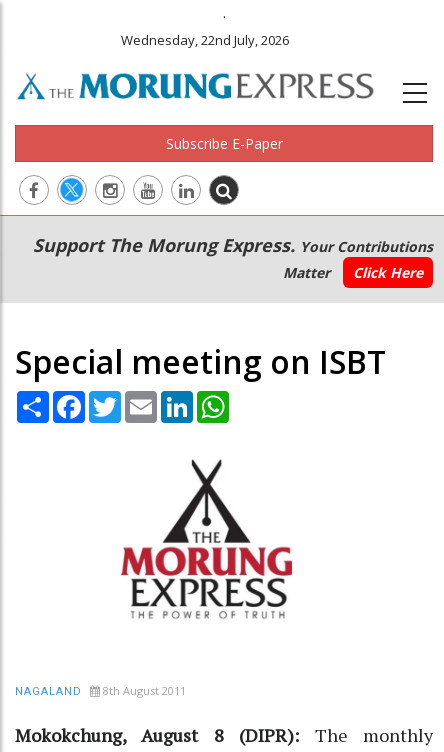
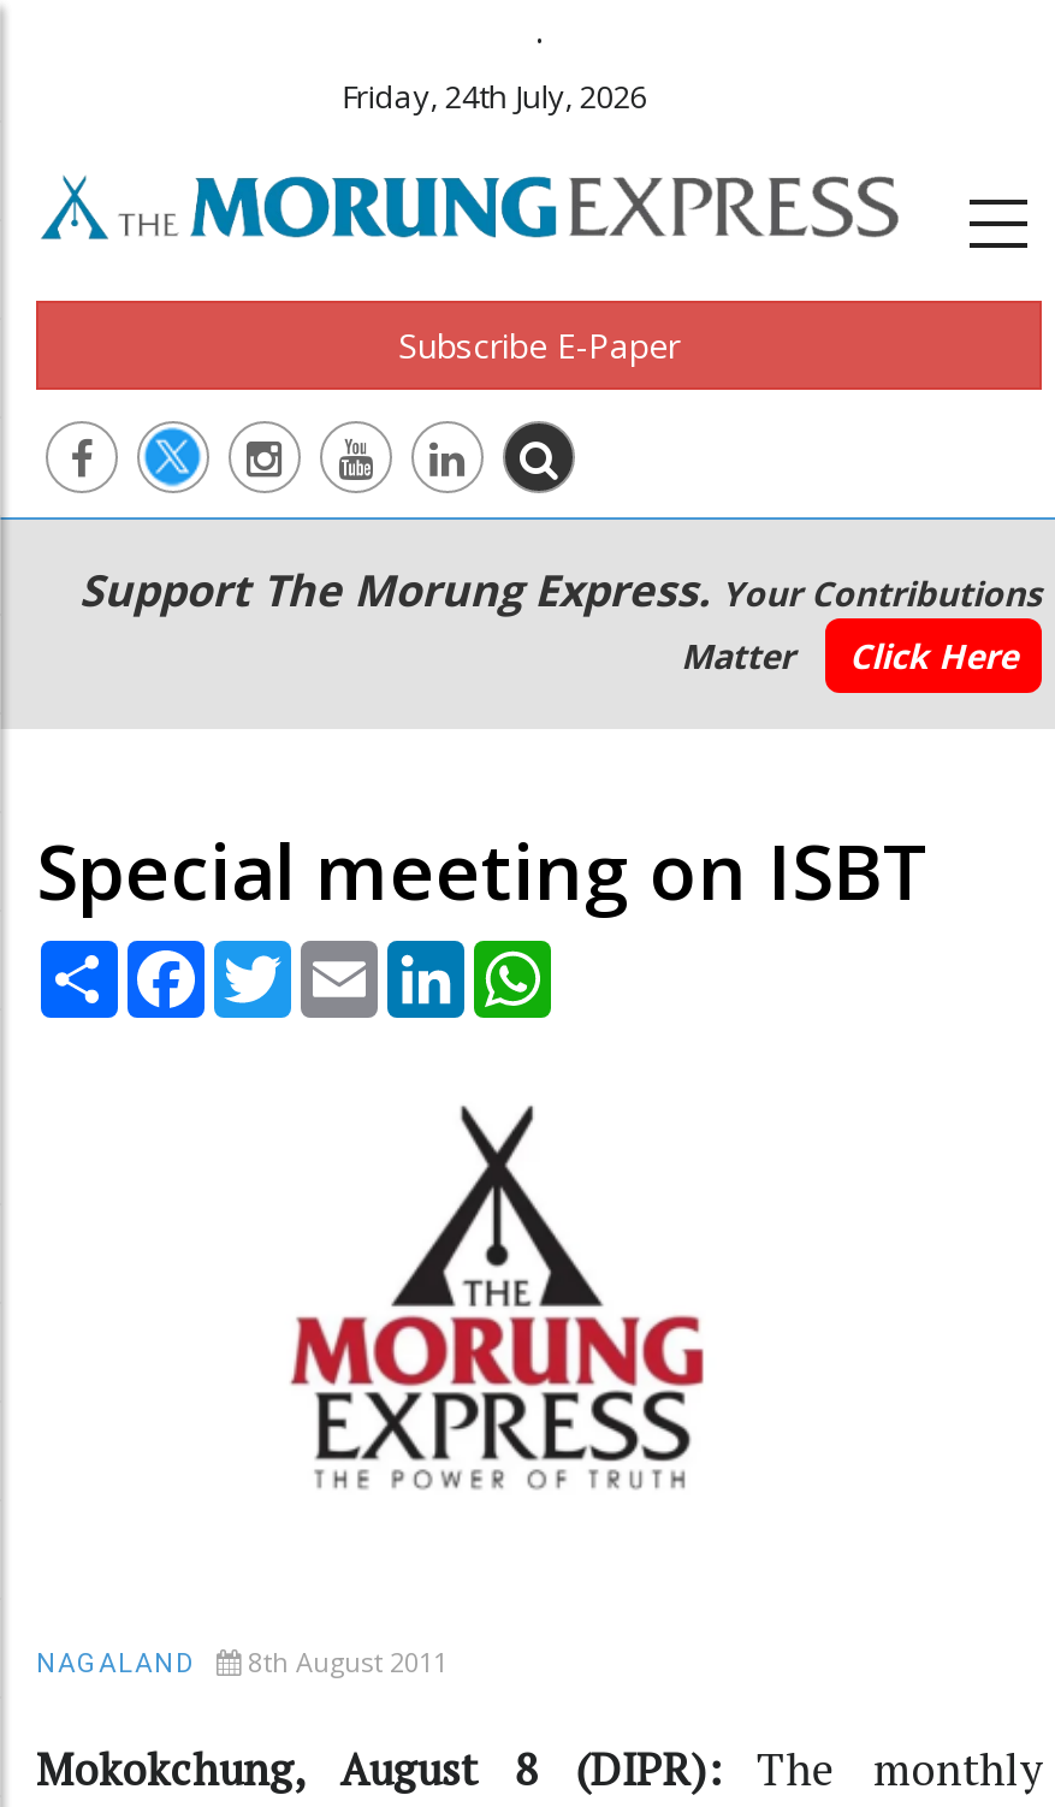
- Wednesday, 22nd July, 2026
+ Friday, 24th July, 2026
